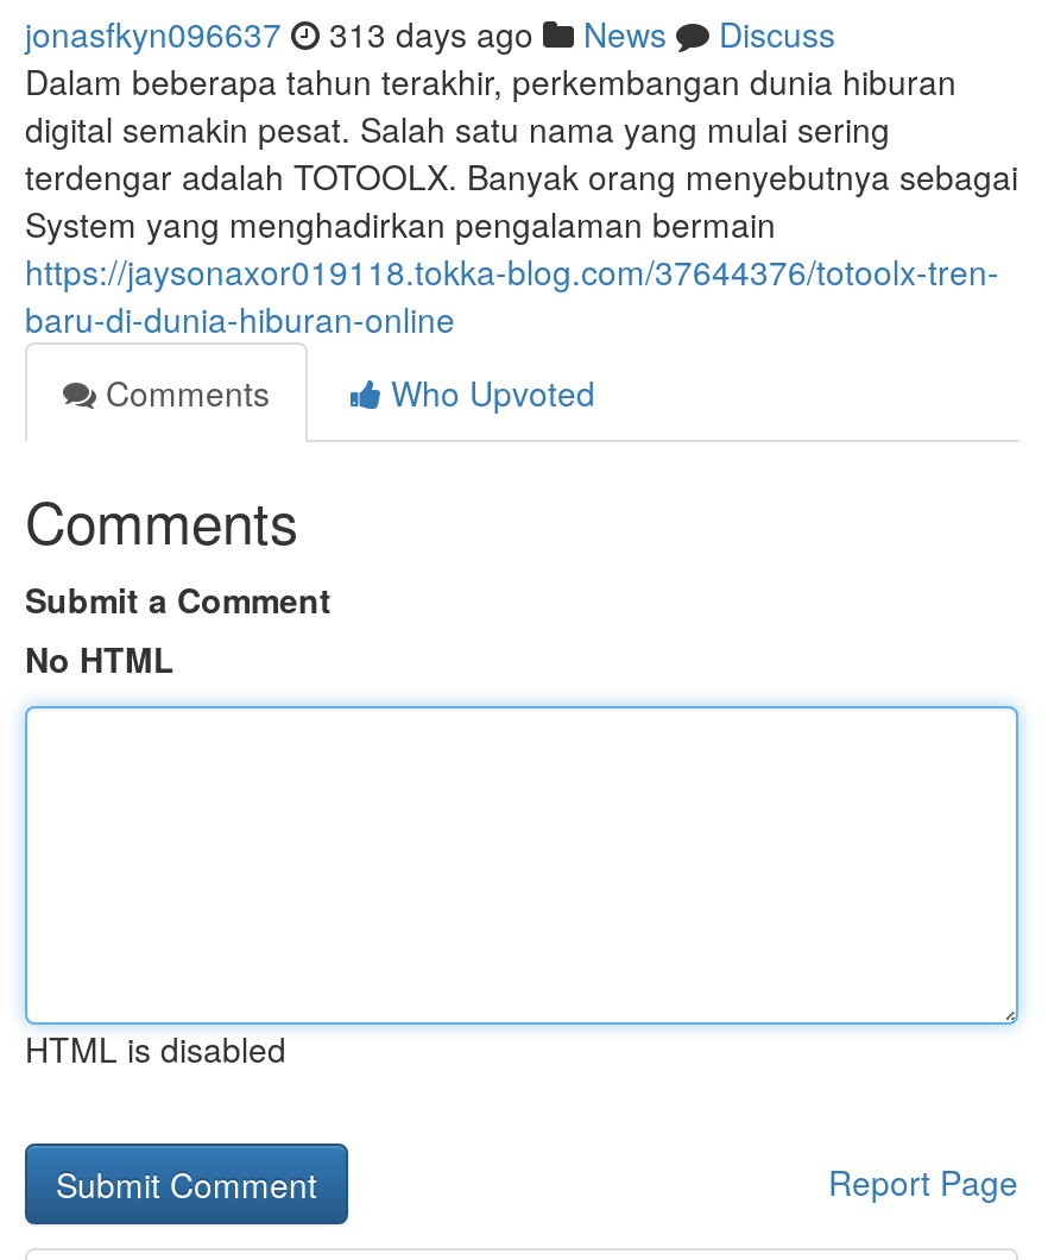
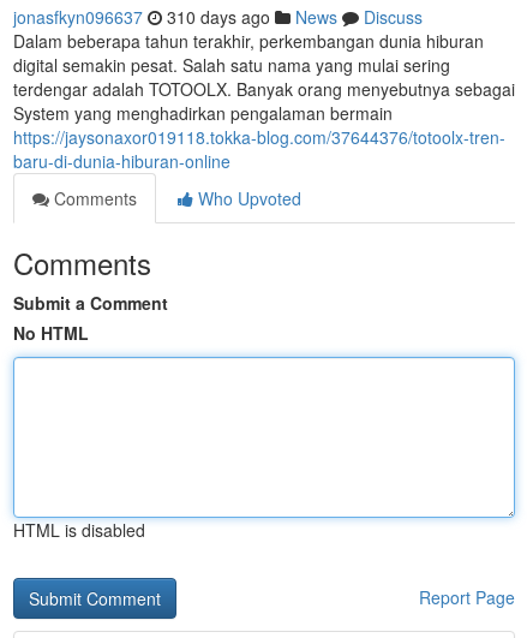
- jonasfkyn096637 313 days ago News Discuss
+ jonasfkyn096637 310 days ago News Discuss
